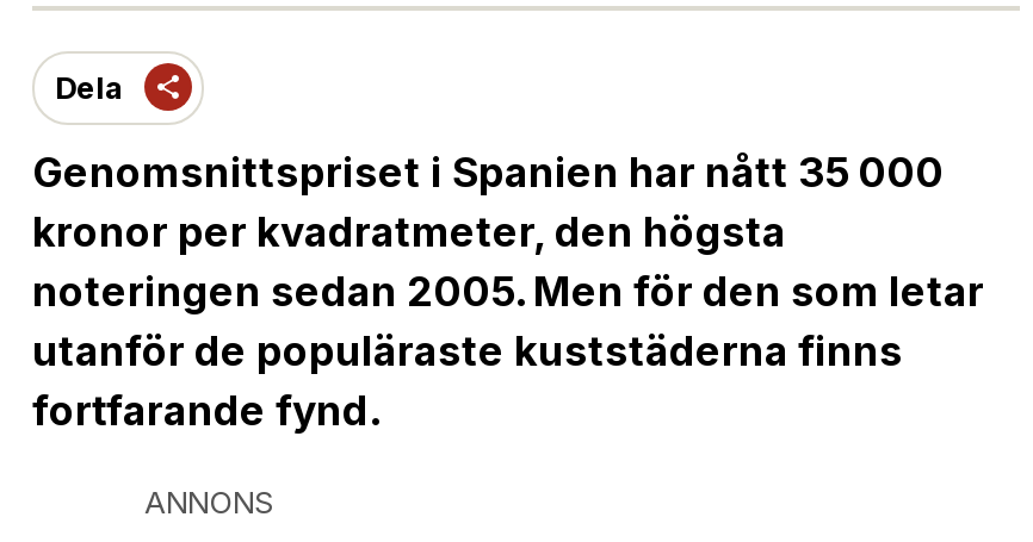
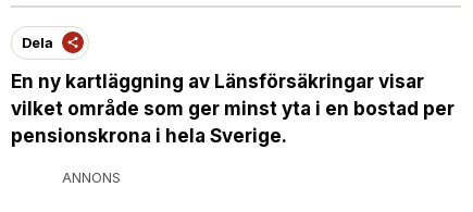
- Genomsnittspriset i Spanien har nått 35 000
- kronor per kvadratmeter, den högsta
- noteringen sedan 2005. Men för den som letar
- utanför de populäraste kuststäderna finns
- fortfarande fynd.
+ En ny kartläggning av Länsförsäkringar visar
+ vilket område som ger minst yta i en bostad per
+ pensionskrona i hela Sverige.
